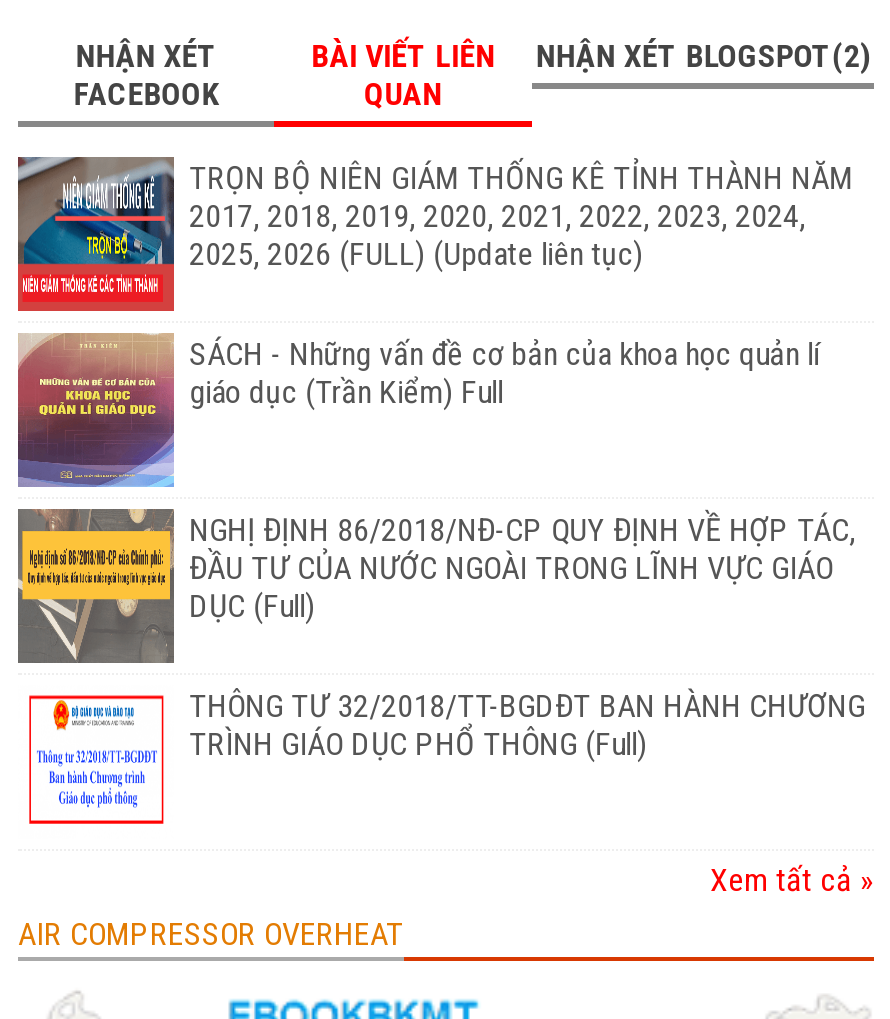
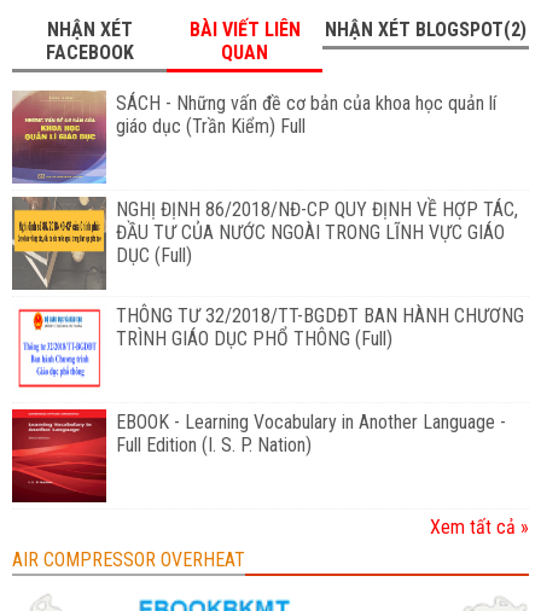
- [image]
- TRỌN BỘ NIÊN GIÁM THỐNG KÊ TỈNH THÀNH NĂM
- 2017, 2018, 2019, 2020, 2021, 2022, 2023, 2024,
- 2025, 2026 (FULL) (Update liên tục)

moved up: [image] | SÁCH - Những vấn đề cơ bản của khoa học quản lí | giáo dục (Trần Kiểm) Full | NGHỊ ĐỊNH 86/2018/NĐ-CP QUY ĐỊNH VỀ HỢP TÁC, | ĐẦU TƯ CỦA NƯỚC NGOÀI TRONG LĨNH VỰC GIÁO | DỤC (Full) | THÔNG TƯ 32/2018/TT-BGDĐT BAN HÀNH CHƯƠNG | TRÌNH GIÁO DỤC PHỔ THÔNG (Full)

+ [image]
+ EBOOK - Learning Vocabulary in Another Language -
+ Full Edition (I. S. P. Nation)
